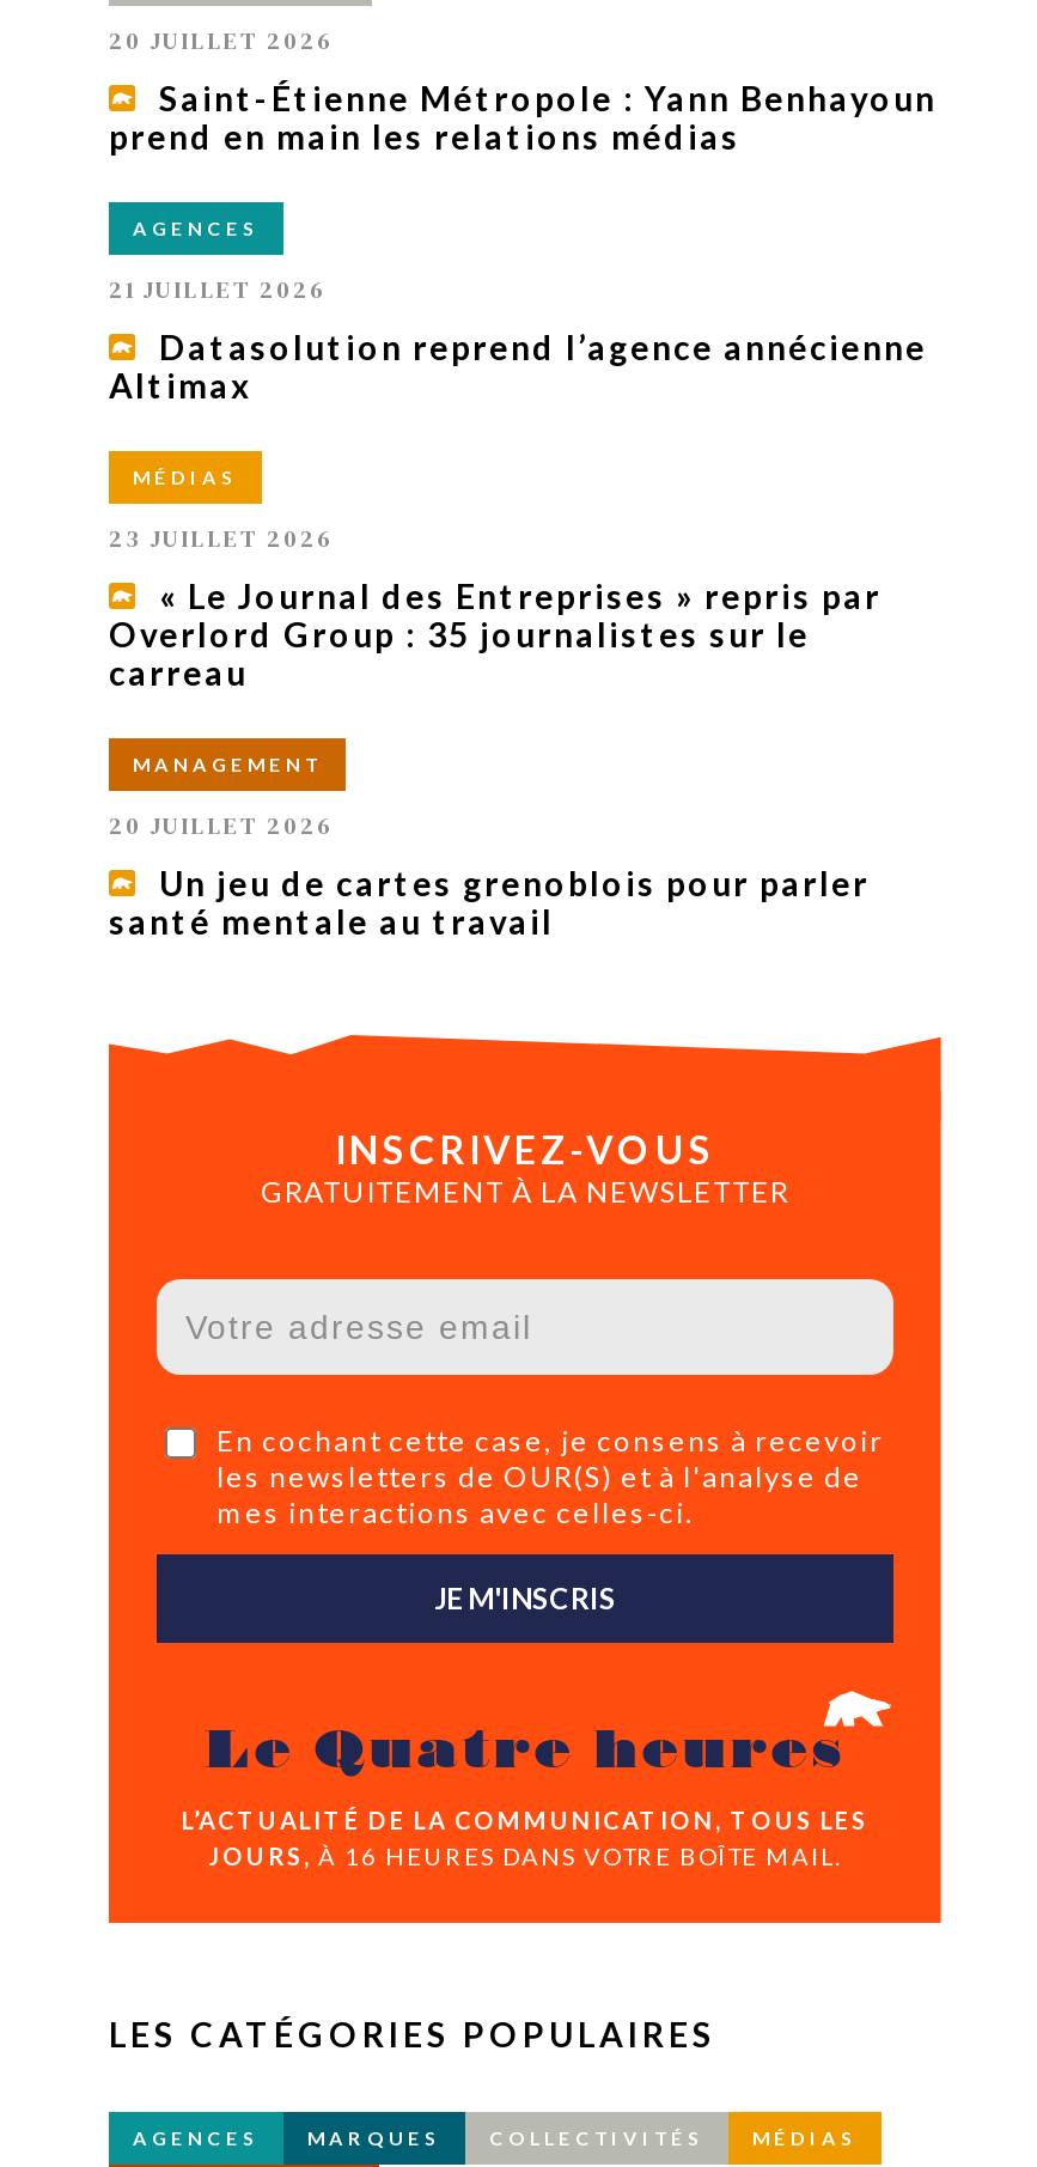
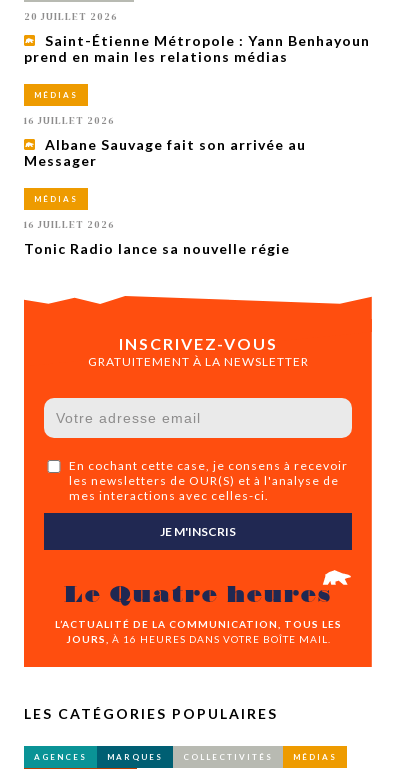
- AGENCES
- 21 JUILLET 2026
- Datasolution reprend l’agence annécienne
- Altimax

- 23 JUILLET 2026
+ 16 JUILLET 2026

- « Le Journal des Entreprises » repris par
- Overlord Group : 35 journalistes sur le
- carreau
+ Albane Sauvage fait son arrivée au
+ Messager

- MANAGEMENT
+ MÉDIAS

- 20 JUILLET 2026
+ 16 JUILLET 2026

- Un jeu de cartes grenoblois pour parler
- santé mentale au travail
+ Tonic Radio lance sa nouvelle régie
